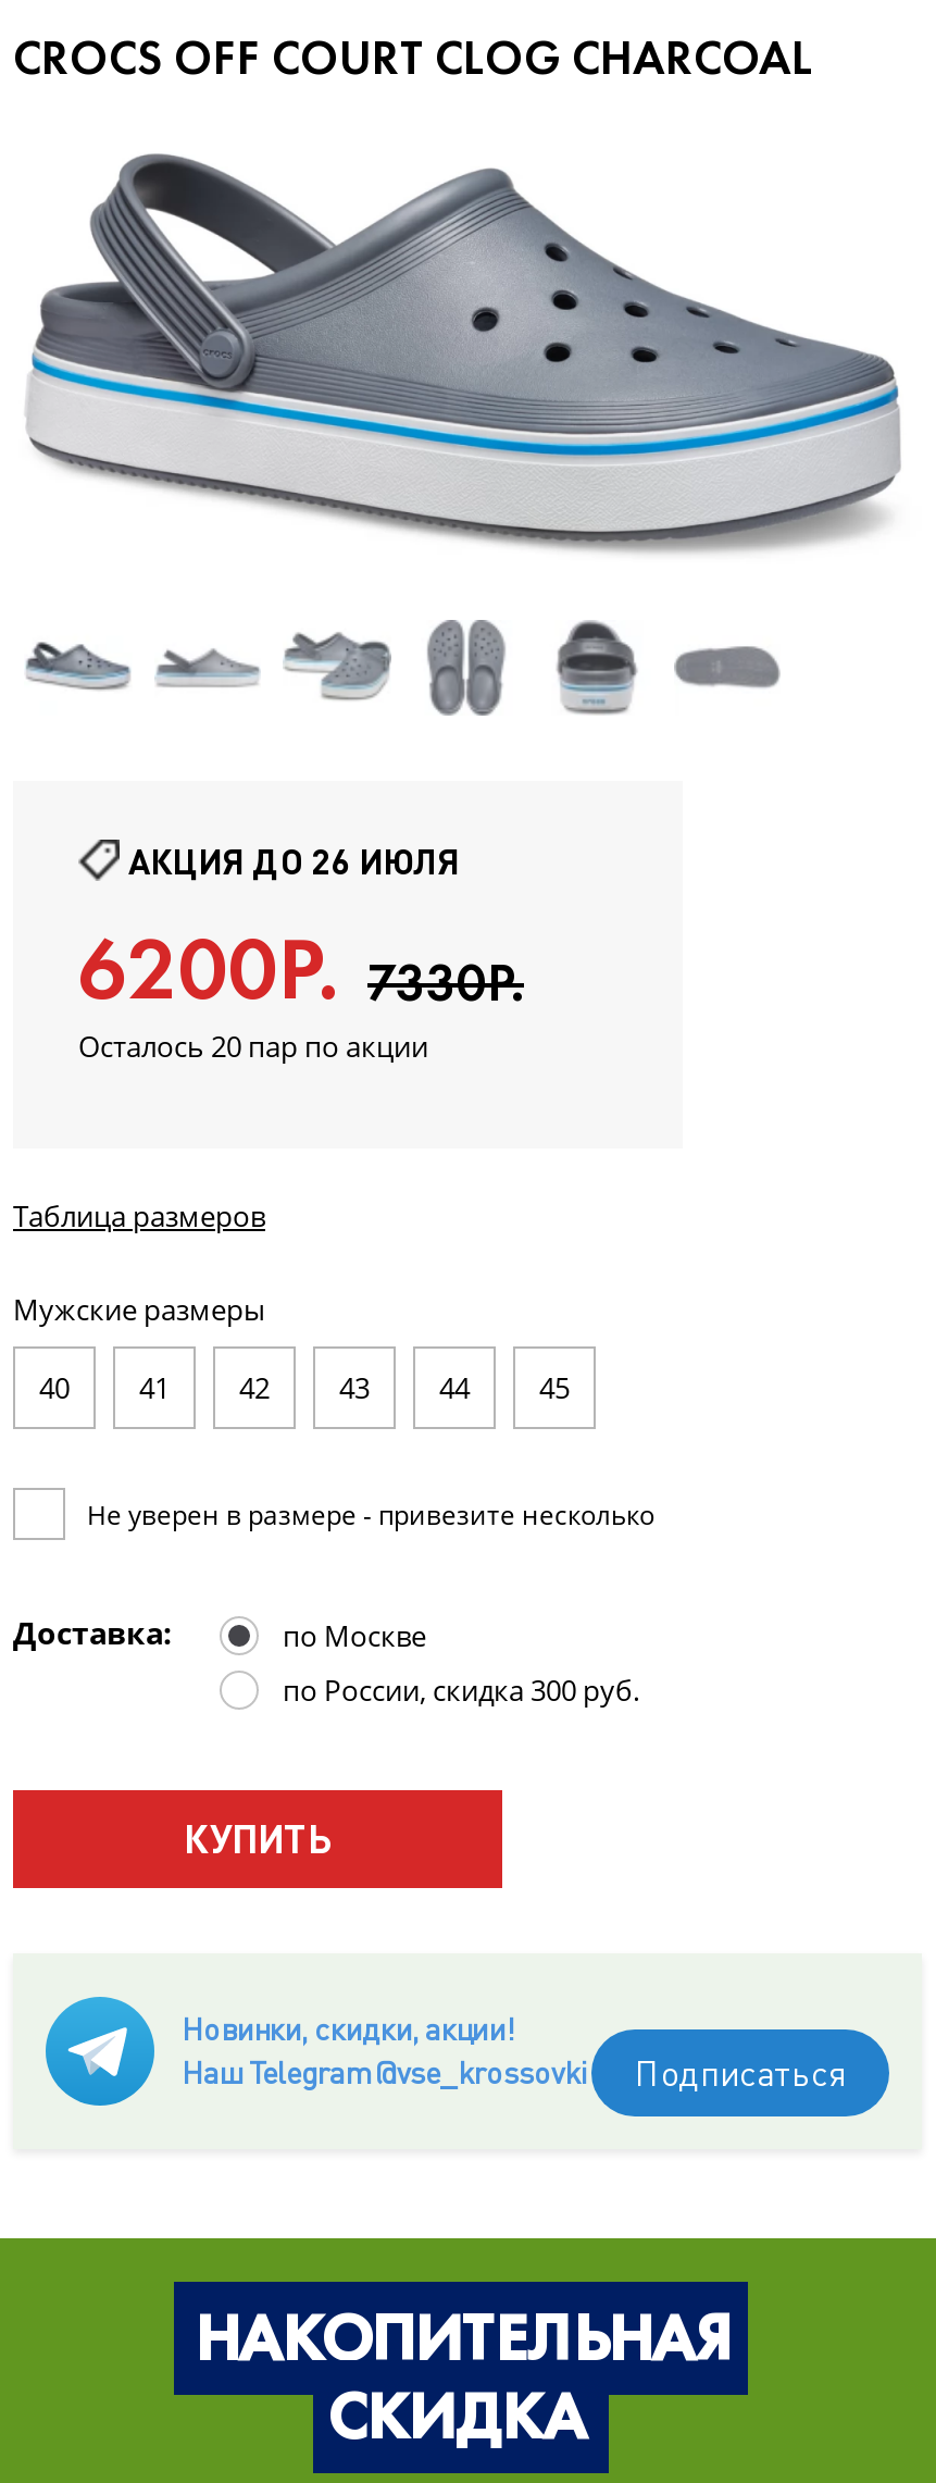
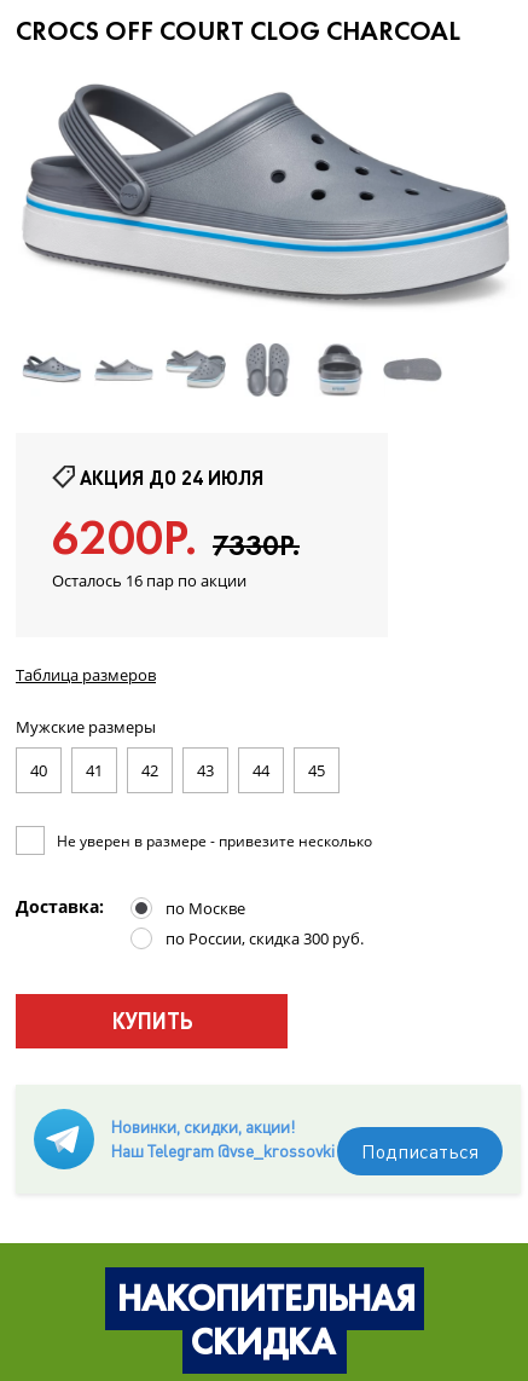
- АКЦИЯ ДО 26 ИЮЛЯ
+ АКЦИЯ ДО 24 ИЮЛЯ

- Осталось 20 пар по акции
+ Осталось 16 пар по акции
